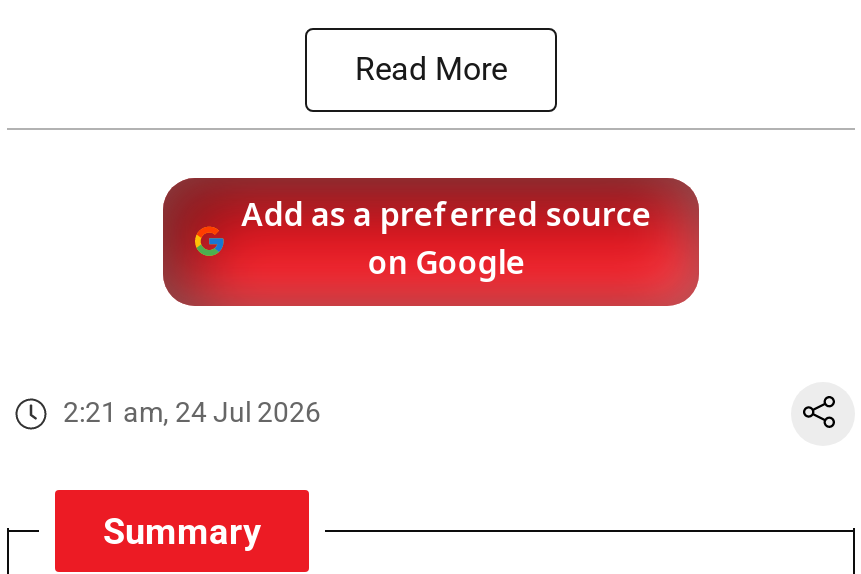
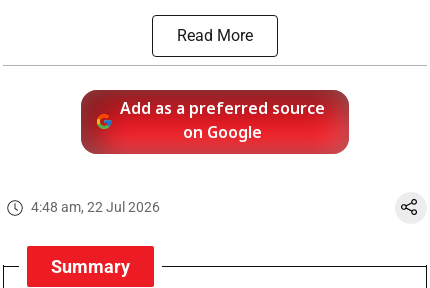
- 2:21 am, 24 Jul 2026
+ 4:48 am, 22 Jul 2026
